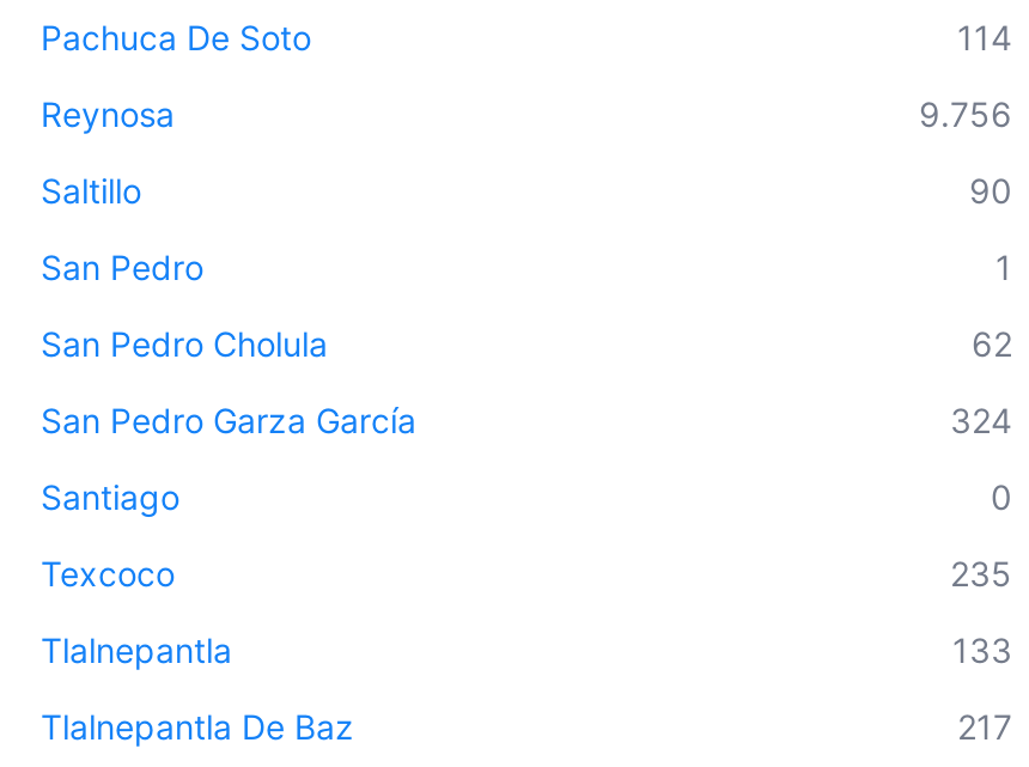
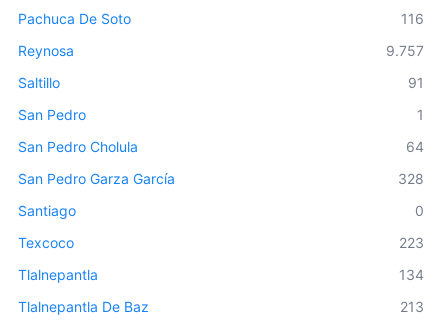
- 114
+ 116

- 9.756
+ 9.757

- 90
+ 91

- 62
+ 64

- 324
+ 328

- 235
+ 223

- 133
+ 134

- 217
+ 213
